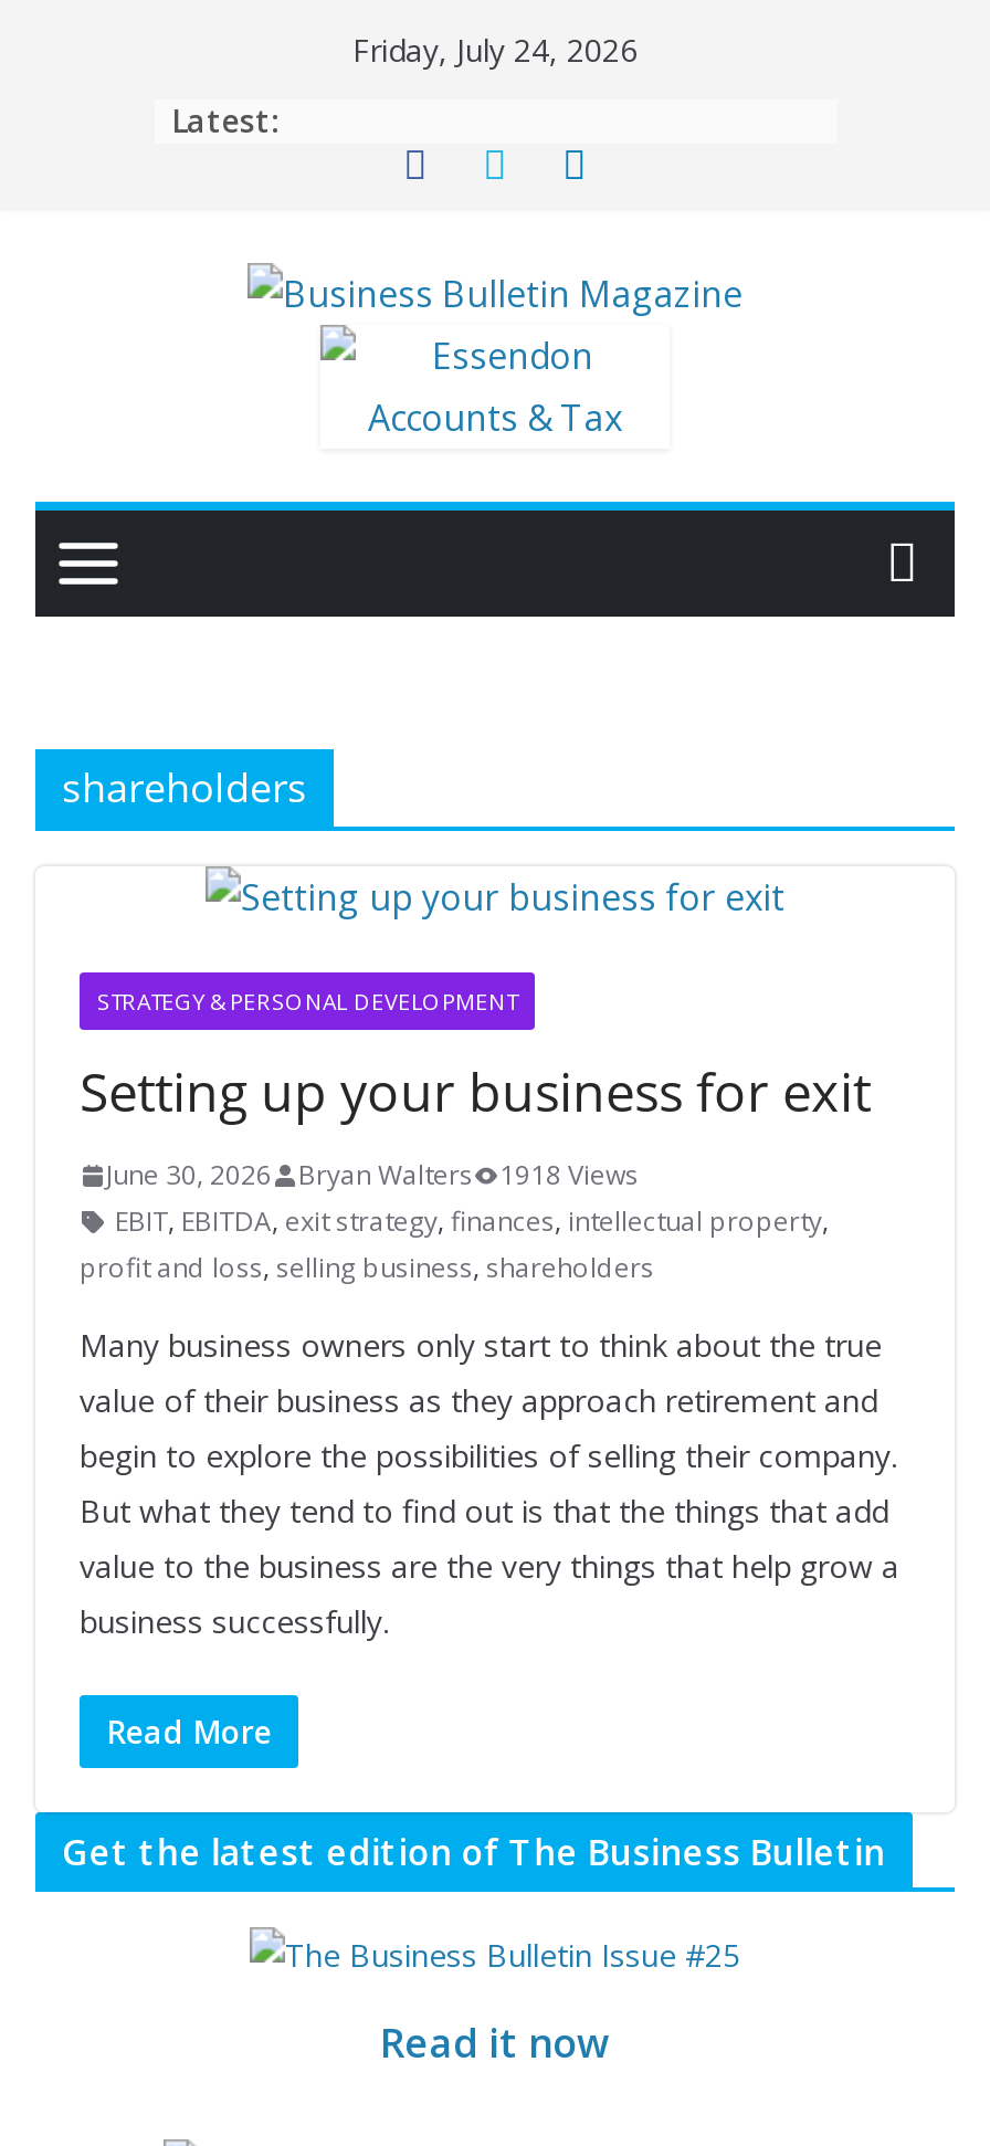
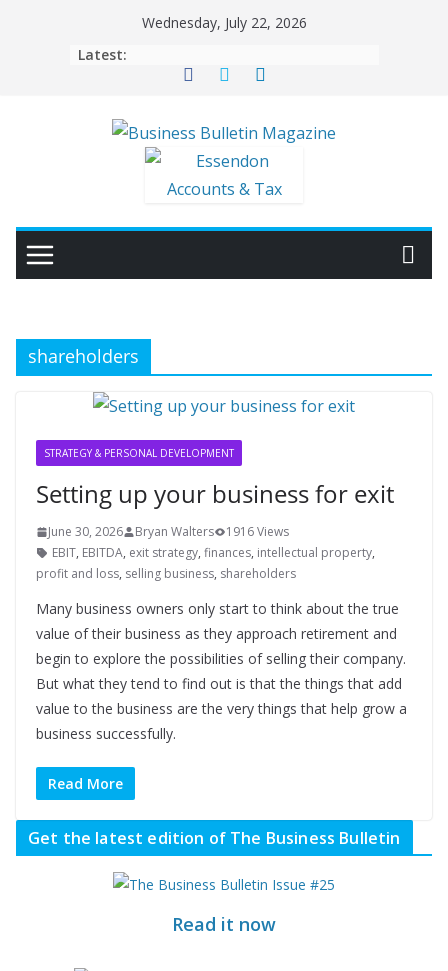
- Friday, July 24, 2026
+ Wednesday, July 22, 2026

- June 30, 2026 Bryan Walters 1918 Views
+ June 30, 2026 Bryan Walters 1916 Views
